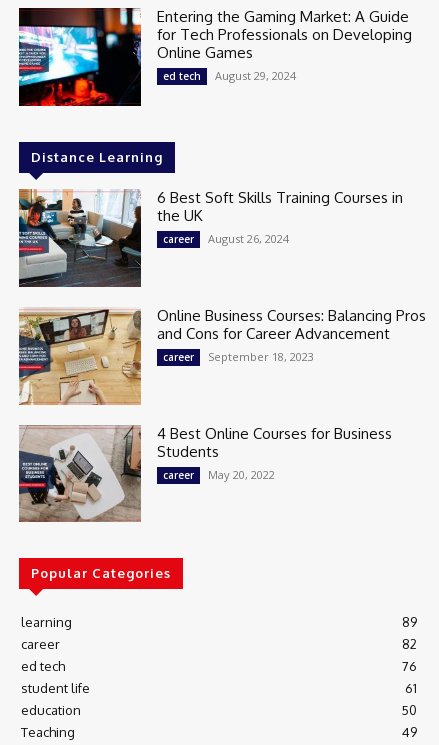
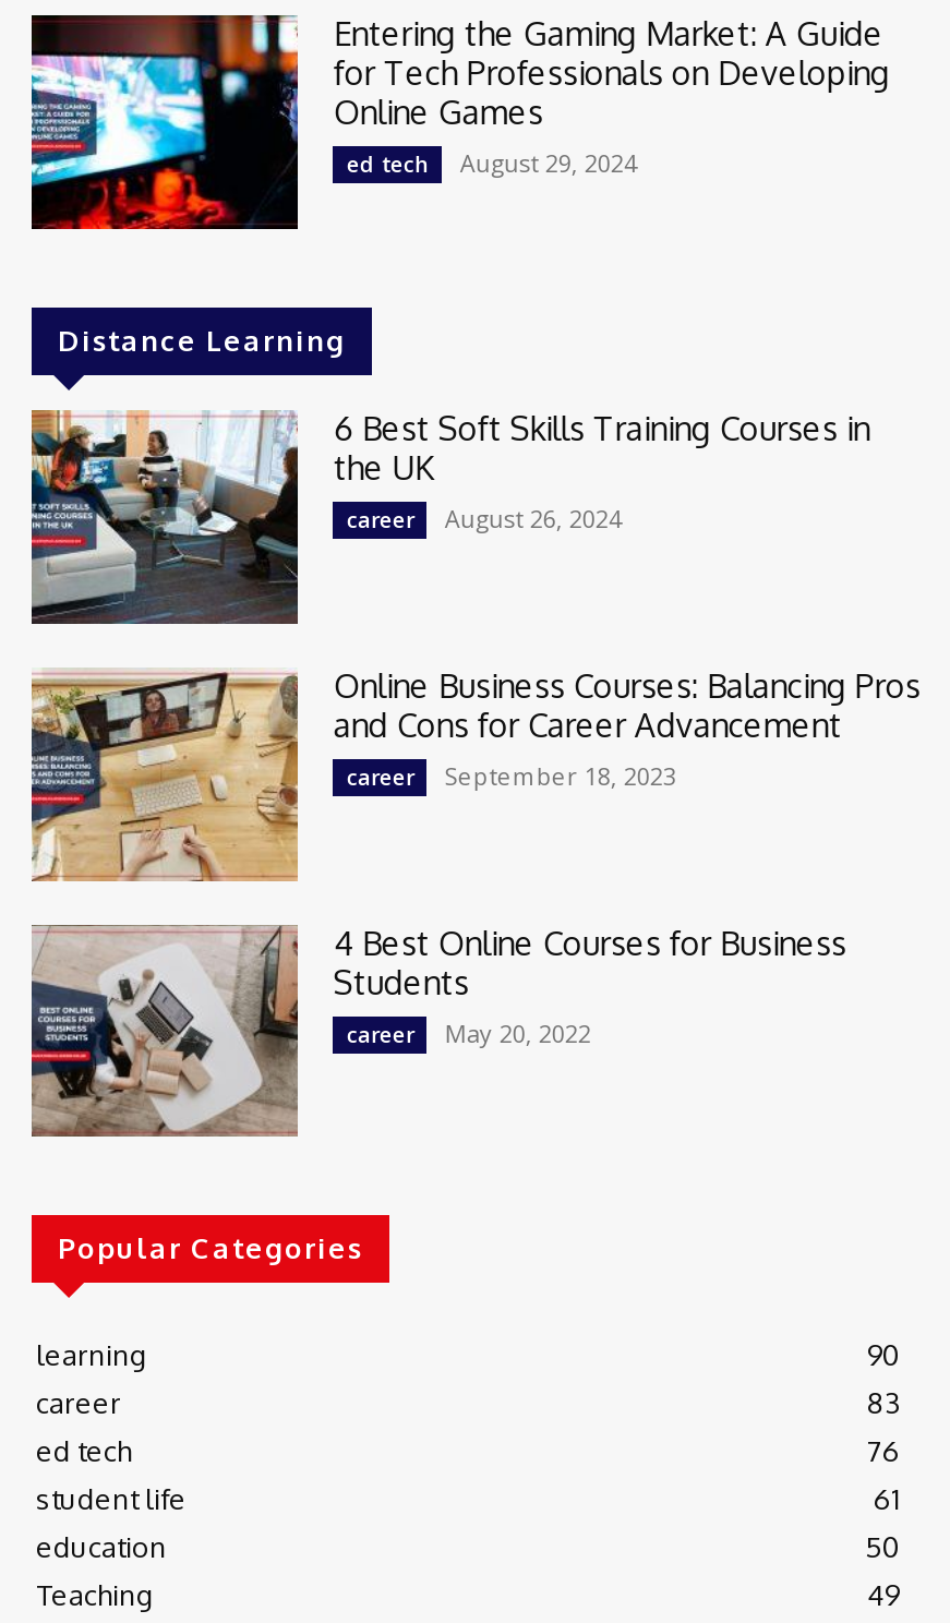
- 89
+ 90

- 82
+ 83
